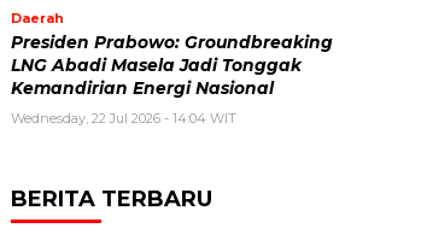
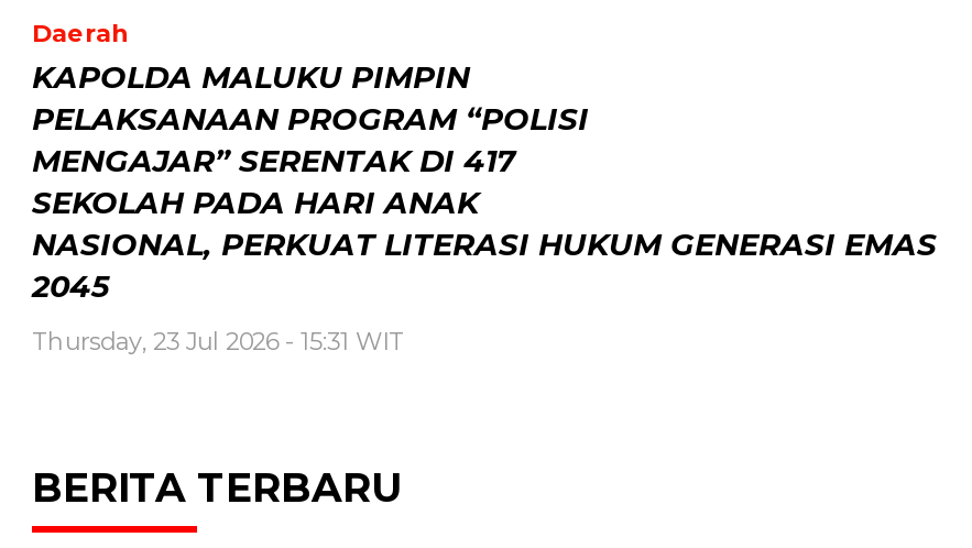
- Presiden Prabowo: Groundbreaking
- LNG Abadi Masela Jadi Tonggak
- Kemandirian Energi Nasional
+ KAPOLDA MALUKU PIMPIN
+ PELAKSANAAN PROGRAM “POLISI
+ MENGAJAR” SERENTAK DI 417
+ SEKOLAH PADA HARI ANAK
+ NASIONAL, PERKUAT LITERASI HUKUM GENERASI EMAS
+ 2045

- Wednesday, 22 Jul 2026 - 14:04 WIT
+ Thursday, 23 Jul 2026 - 15:31 WIT
